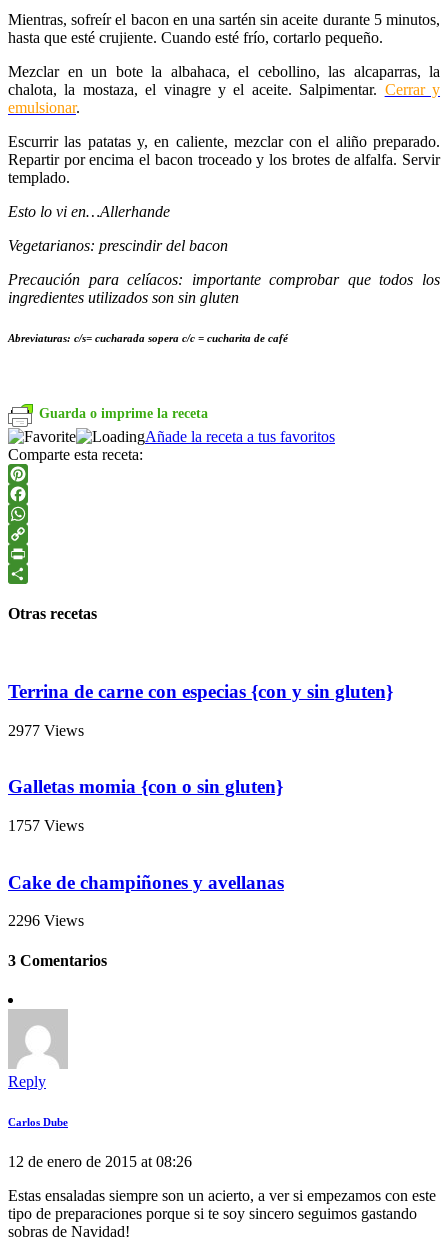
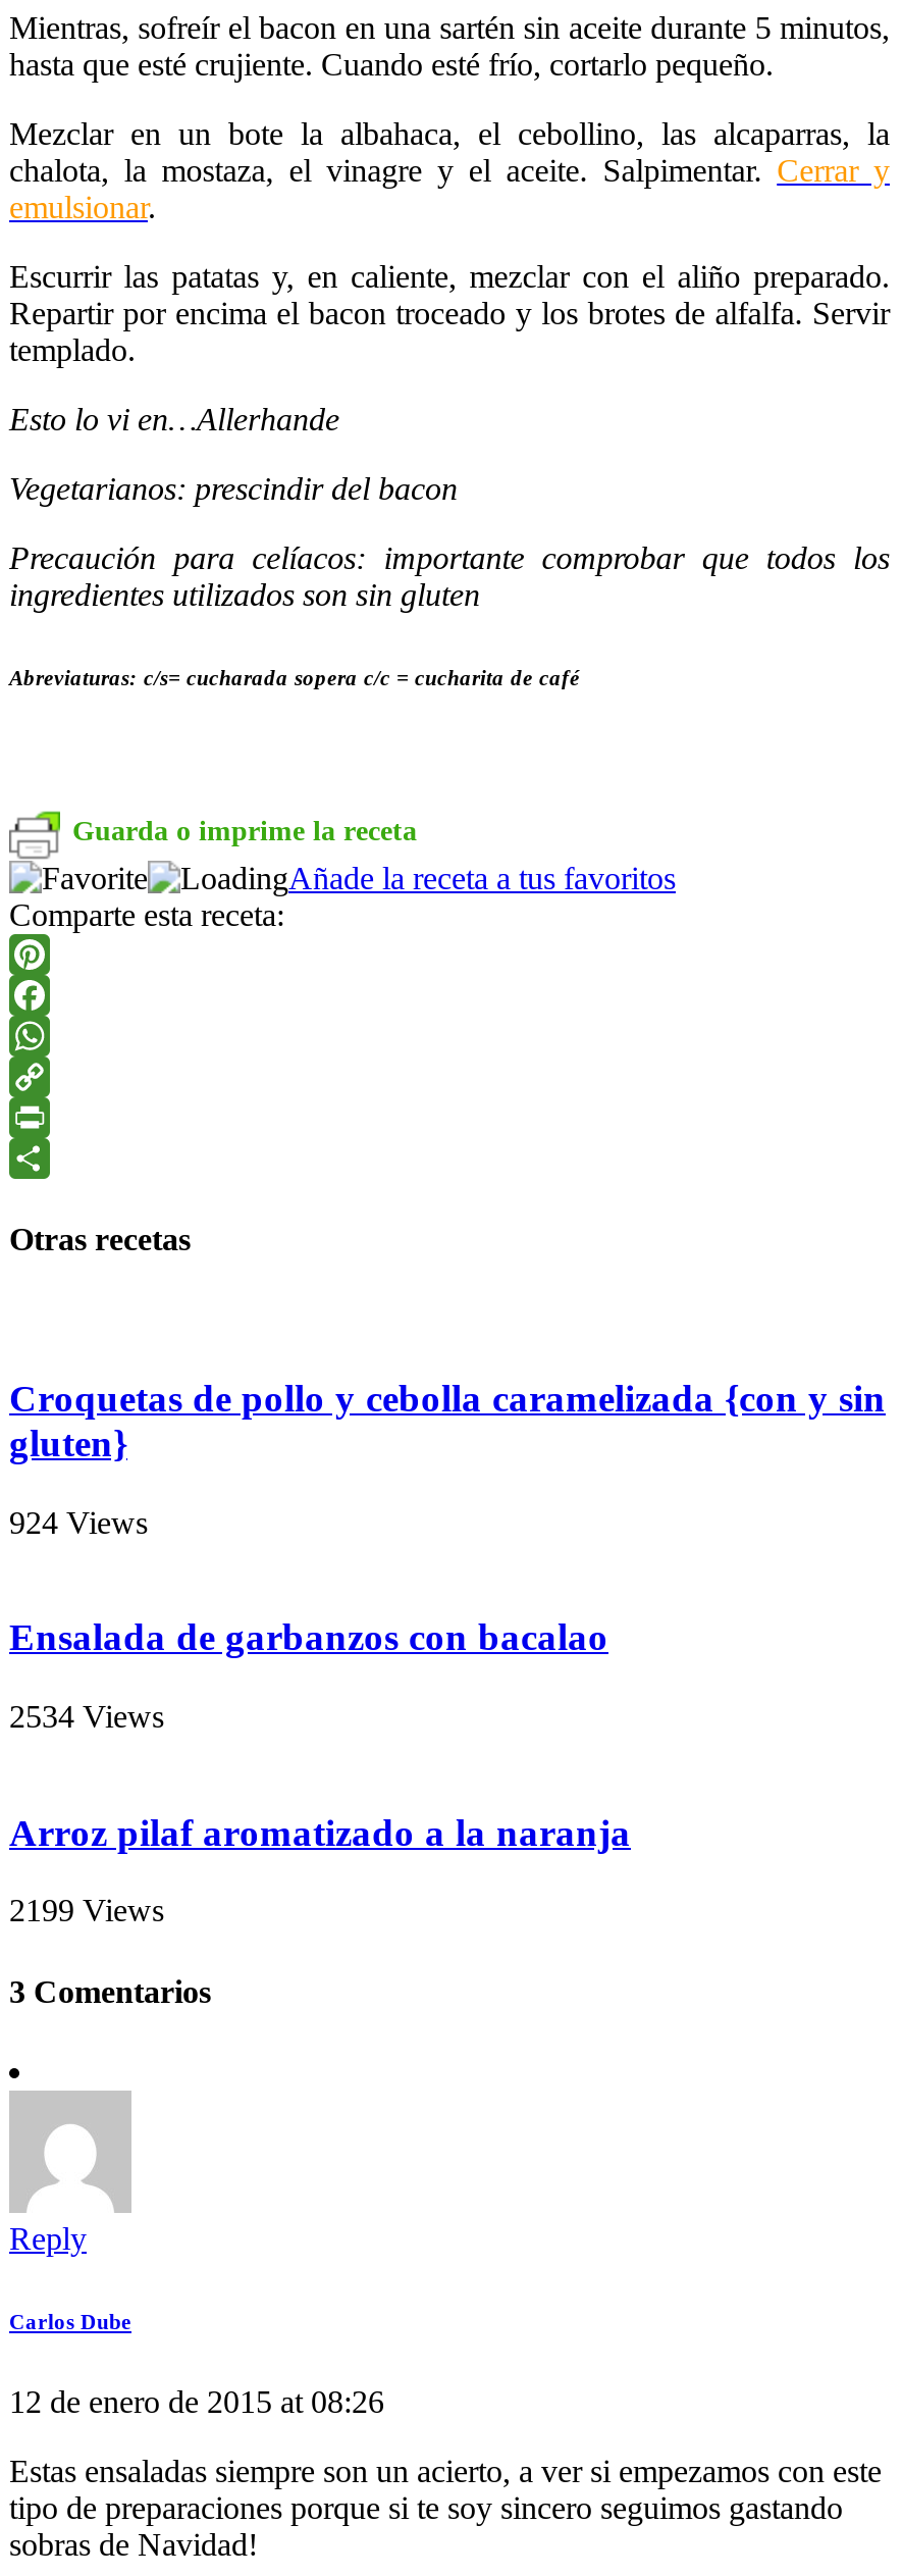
- Terrina de carne con especias {con y sin gluten}
+ Croquetas de pollo y cebolla caramelizada {con y sin
+ gluten}

- 2977 Views
+ 924 Views

- Galletas momia {con o sin gluten}
+ Ensalada de garbanzos con bacalao

- 1757 Views
+ 2534 Views

- Cake de champiñones y avellanas
+ Arroz pilaf aromatizado a la naranja

- 2296 Views
+ 2199 Views
